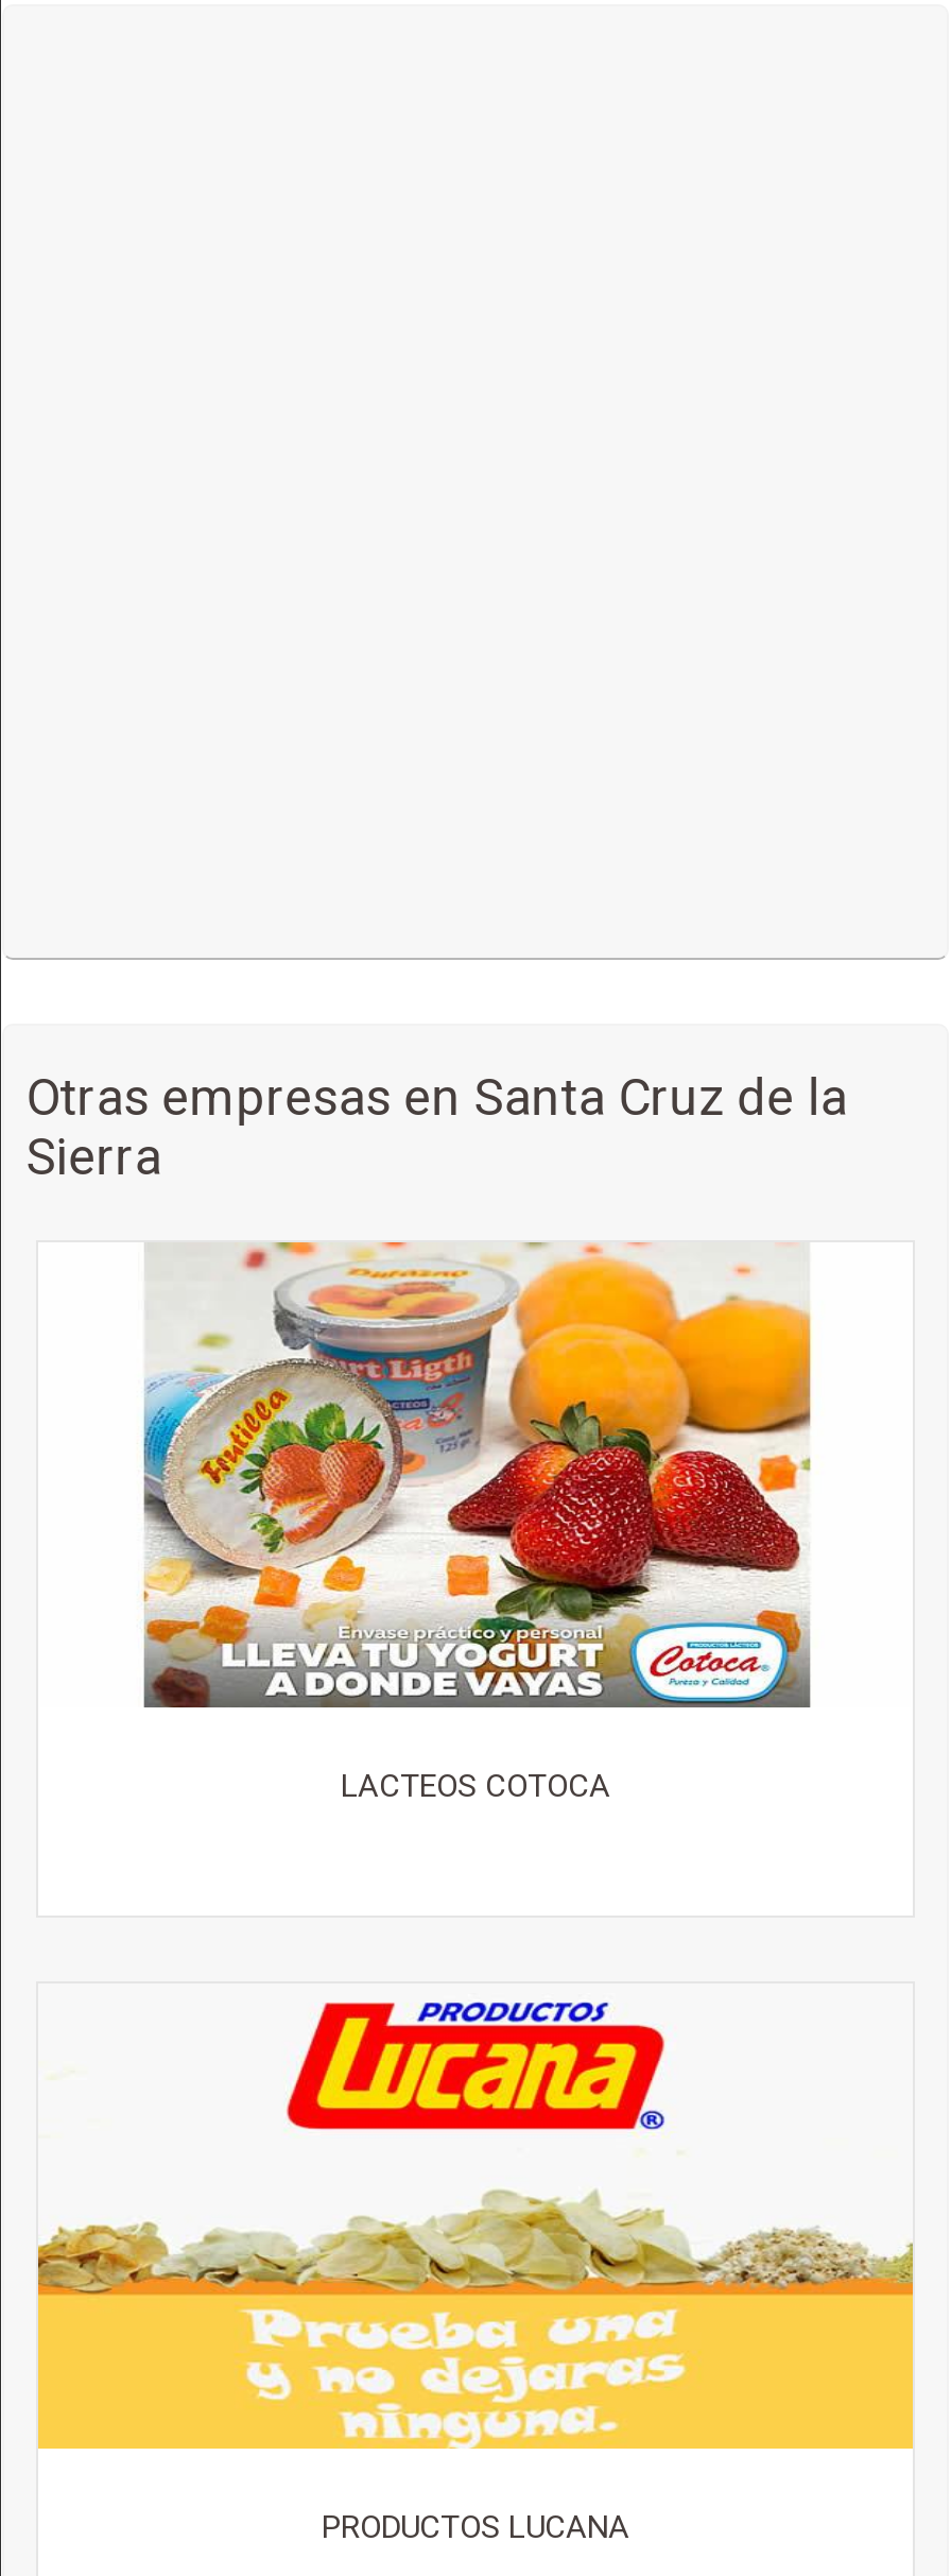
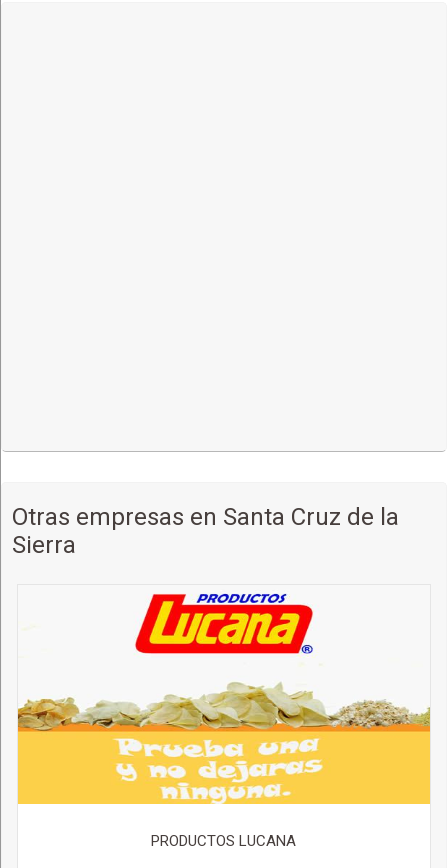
- [image]
- LACTEOS COTOCA
